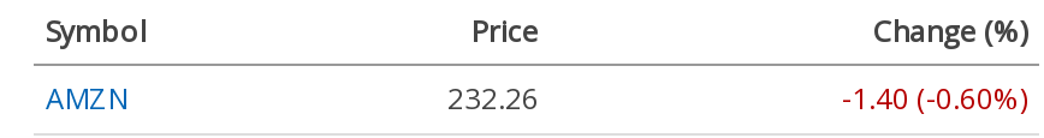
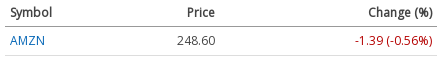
- 232.26
+ 248.60

- -1.40 (-0.60%)
+ -1.39 (-0.56%)
